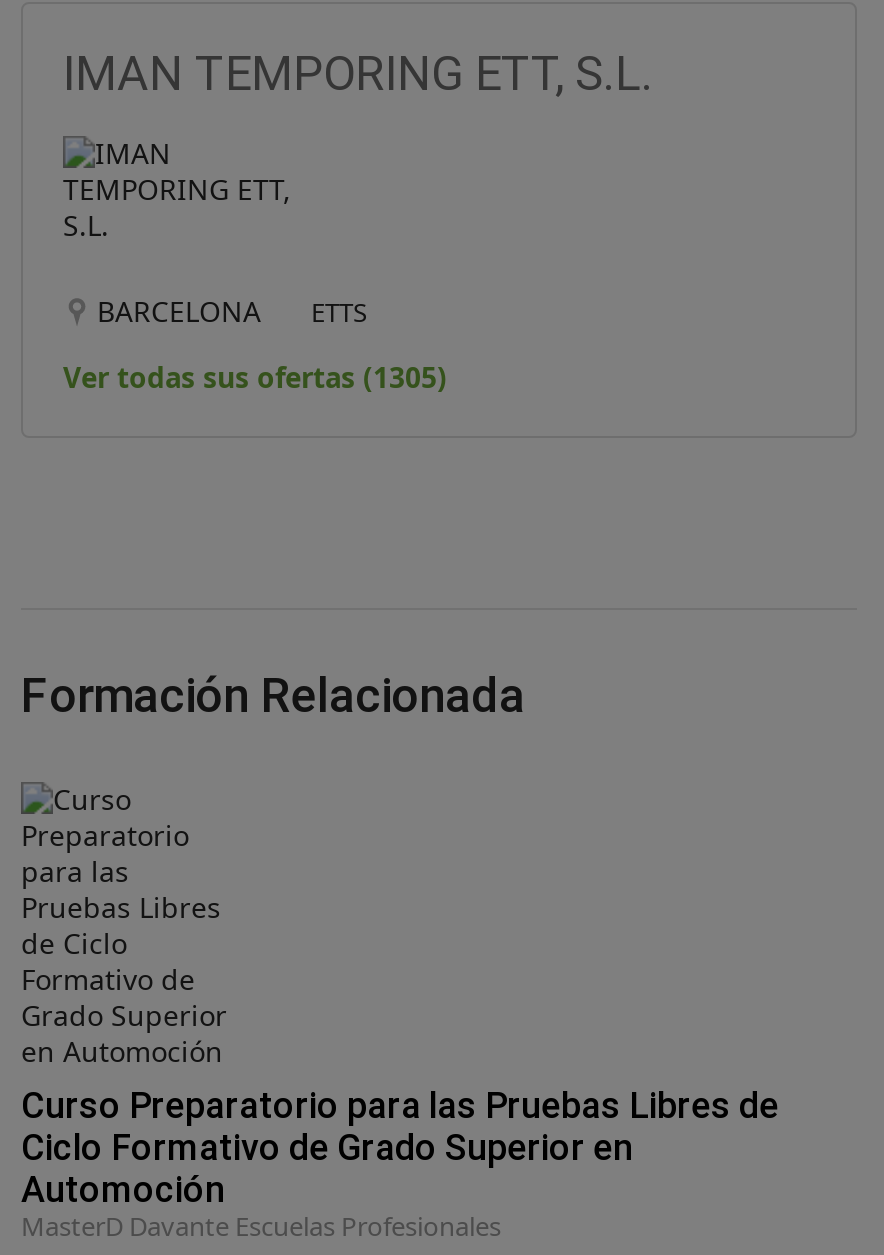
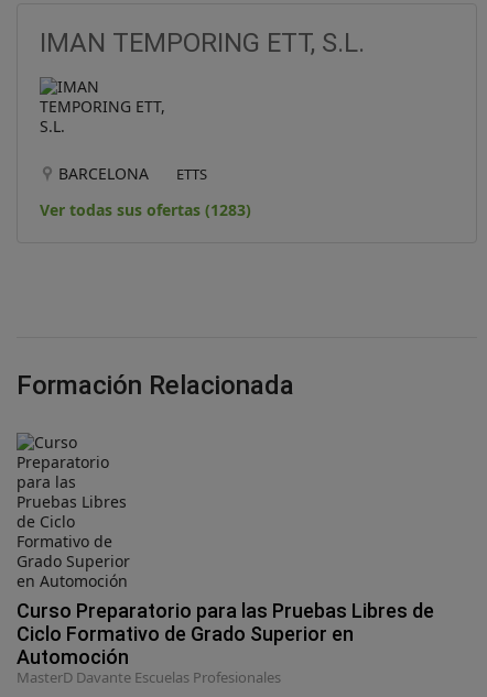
- Ver todas sus ofertas (1305)
+ Ver todas sus ofertas (1283)
